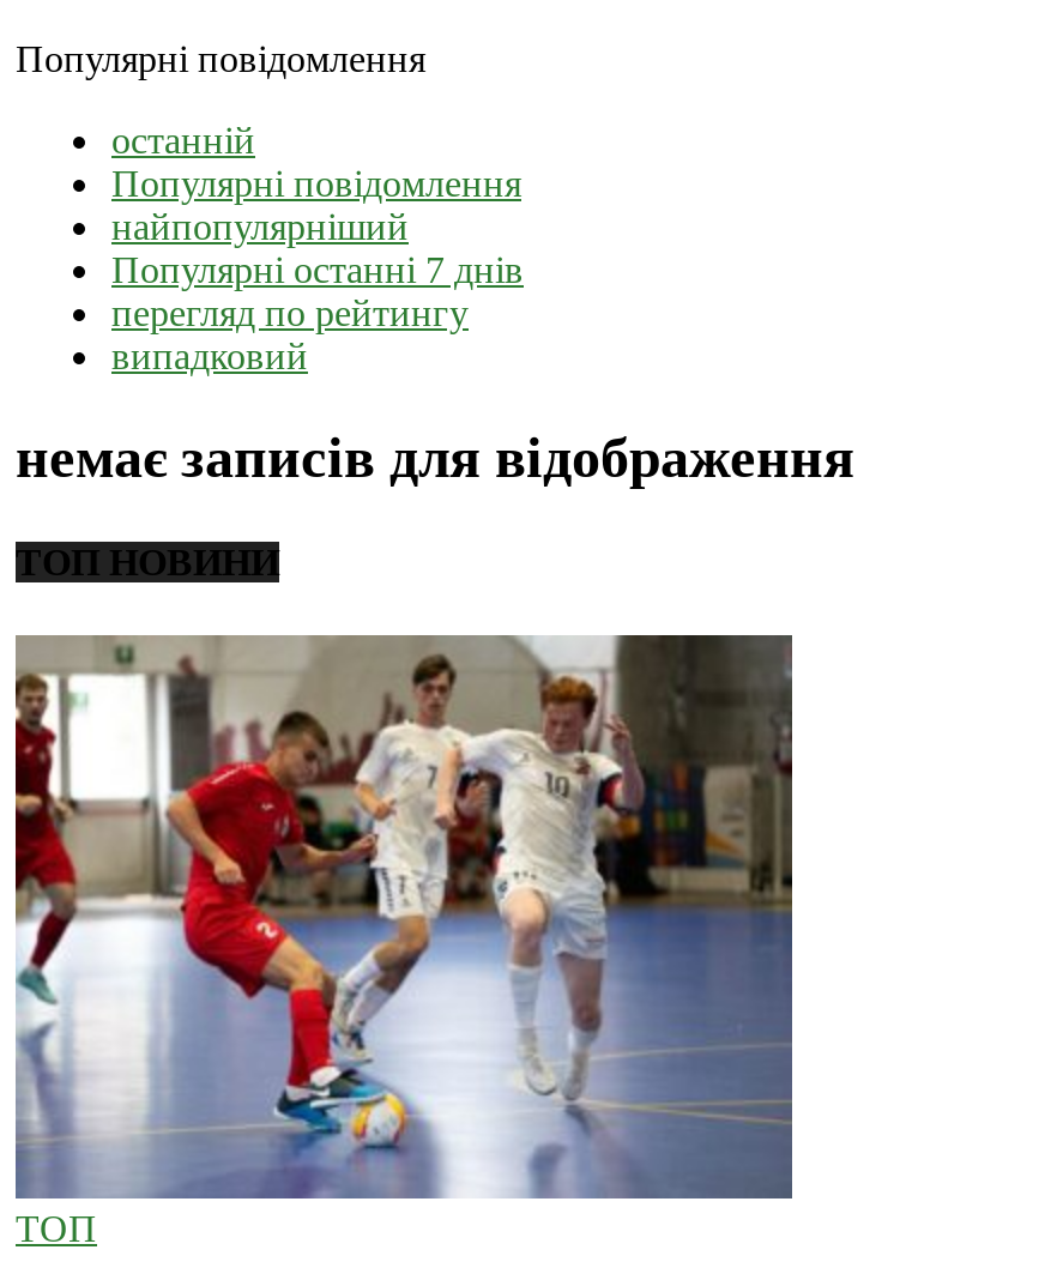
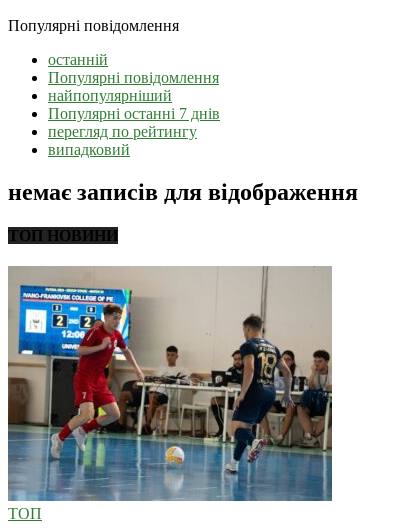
- [image]
+ [image]
